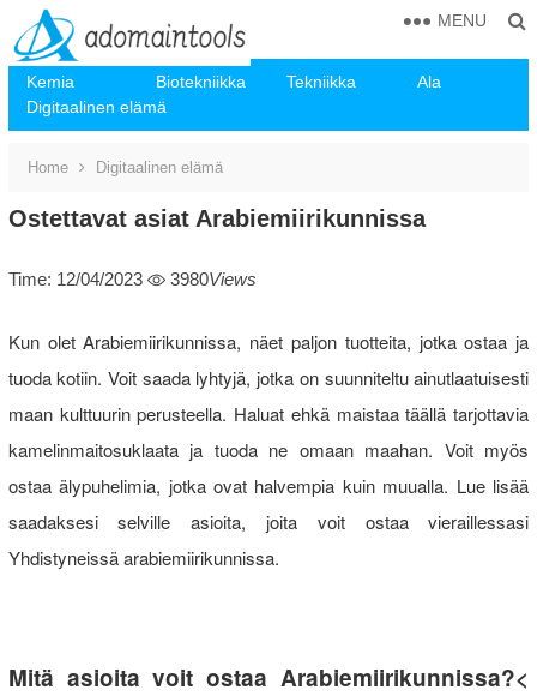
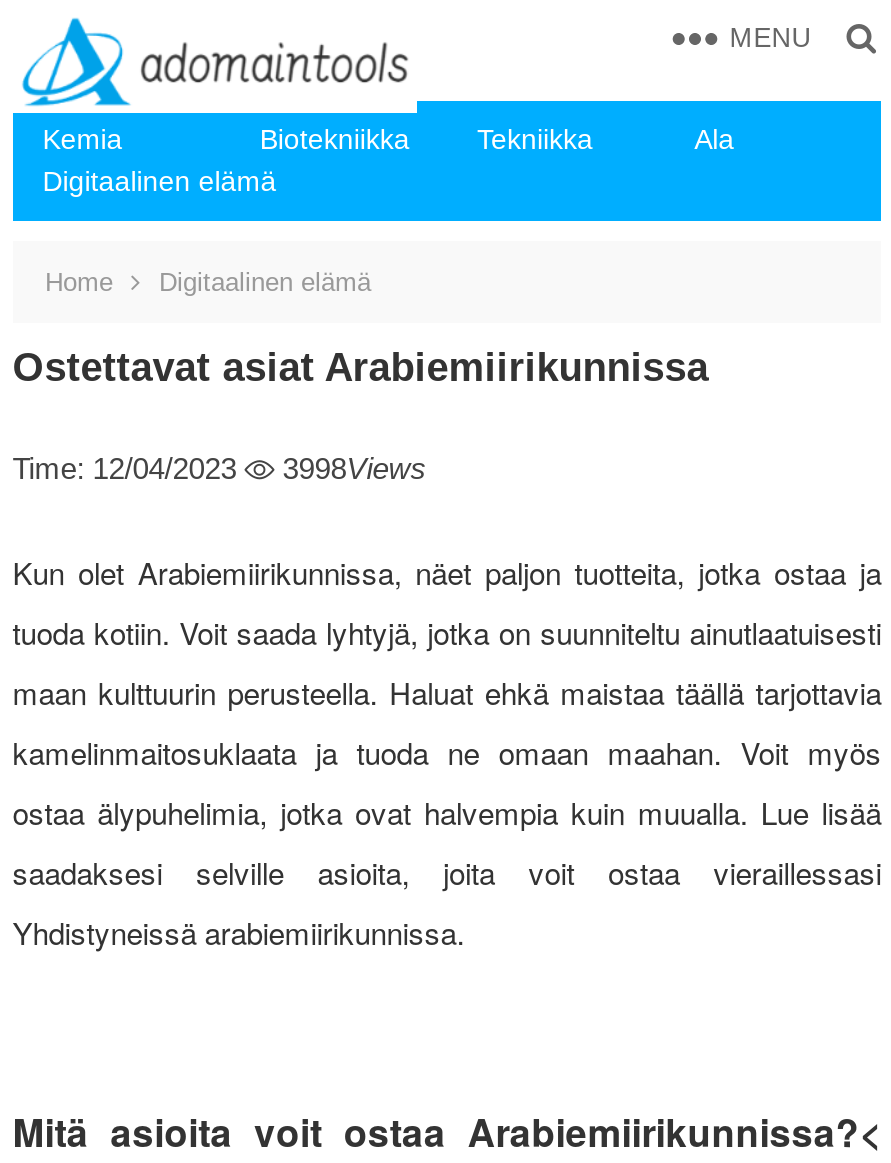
- Time: 12/04/2023 3980Views
+ Time: 12/04/2023 3998Views
